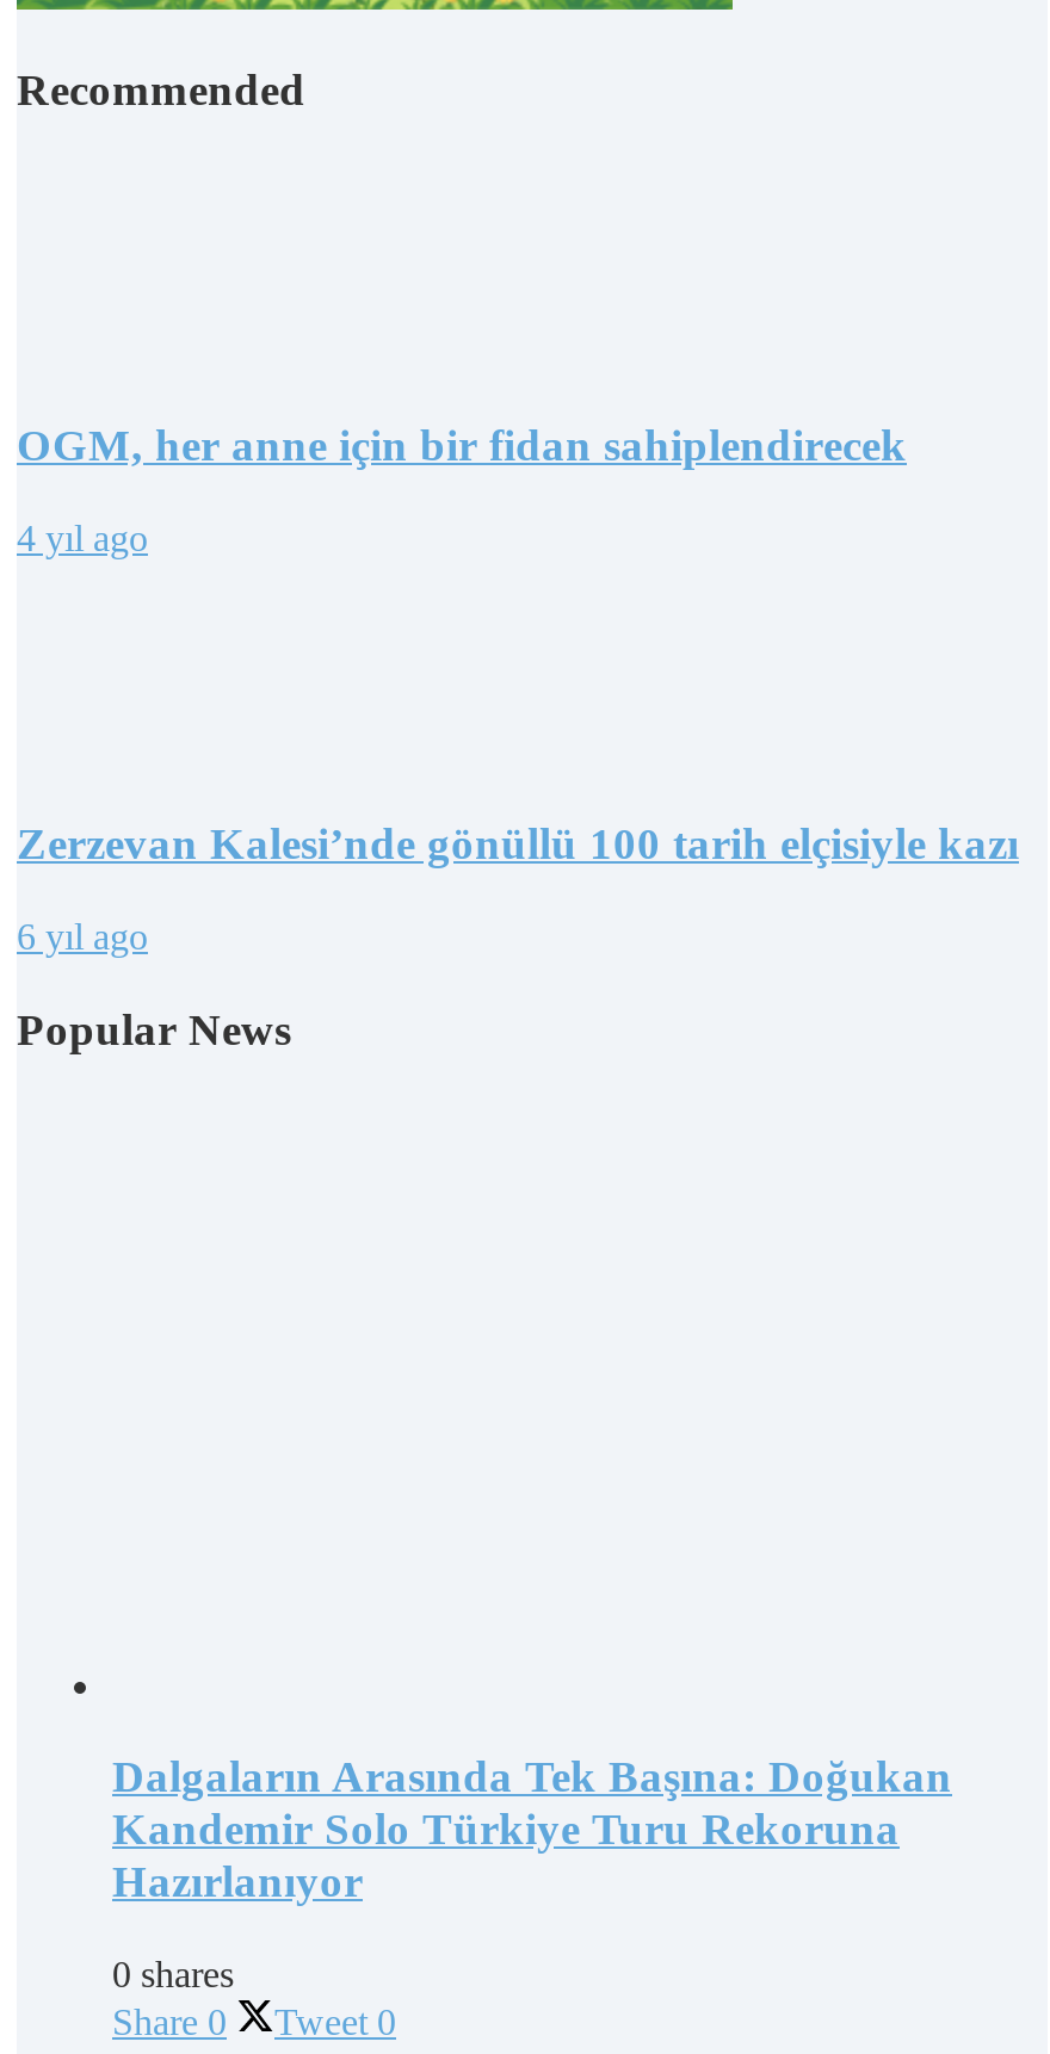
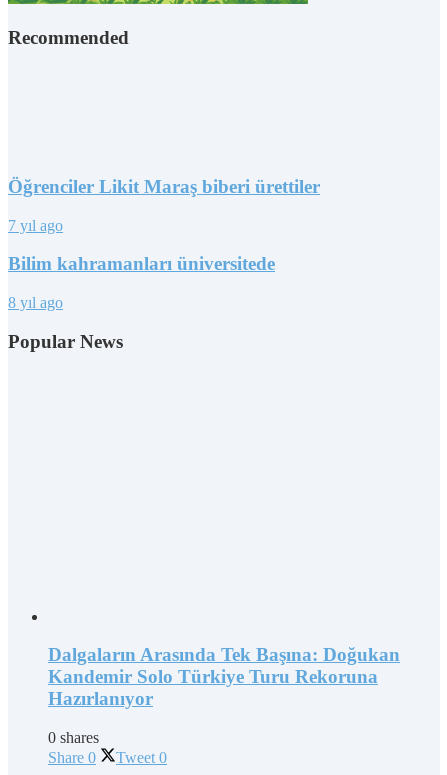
- OGM, her anne için bir fidan sahiplendirecek
+ Öğrenciler Likit Maraş biberi ürettiler

- 4 yıl ago
+ 7 yıl ago

- Zerzevan Kalesi’nde gönüllü 100 tarih elçisiyle kazı
+ Bilim kahramanları üniversitede

- 6 yıl ago
+ 8 yıl ago
